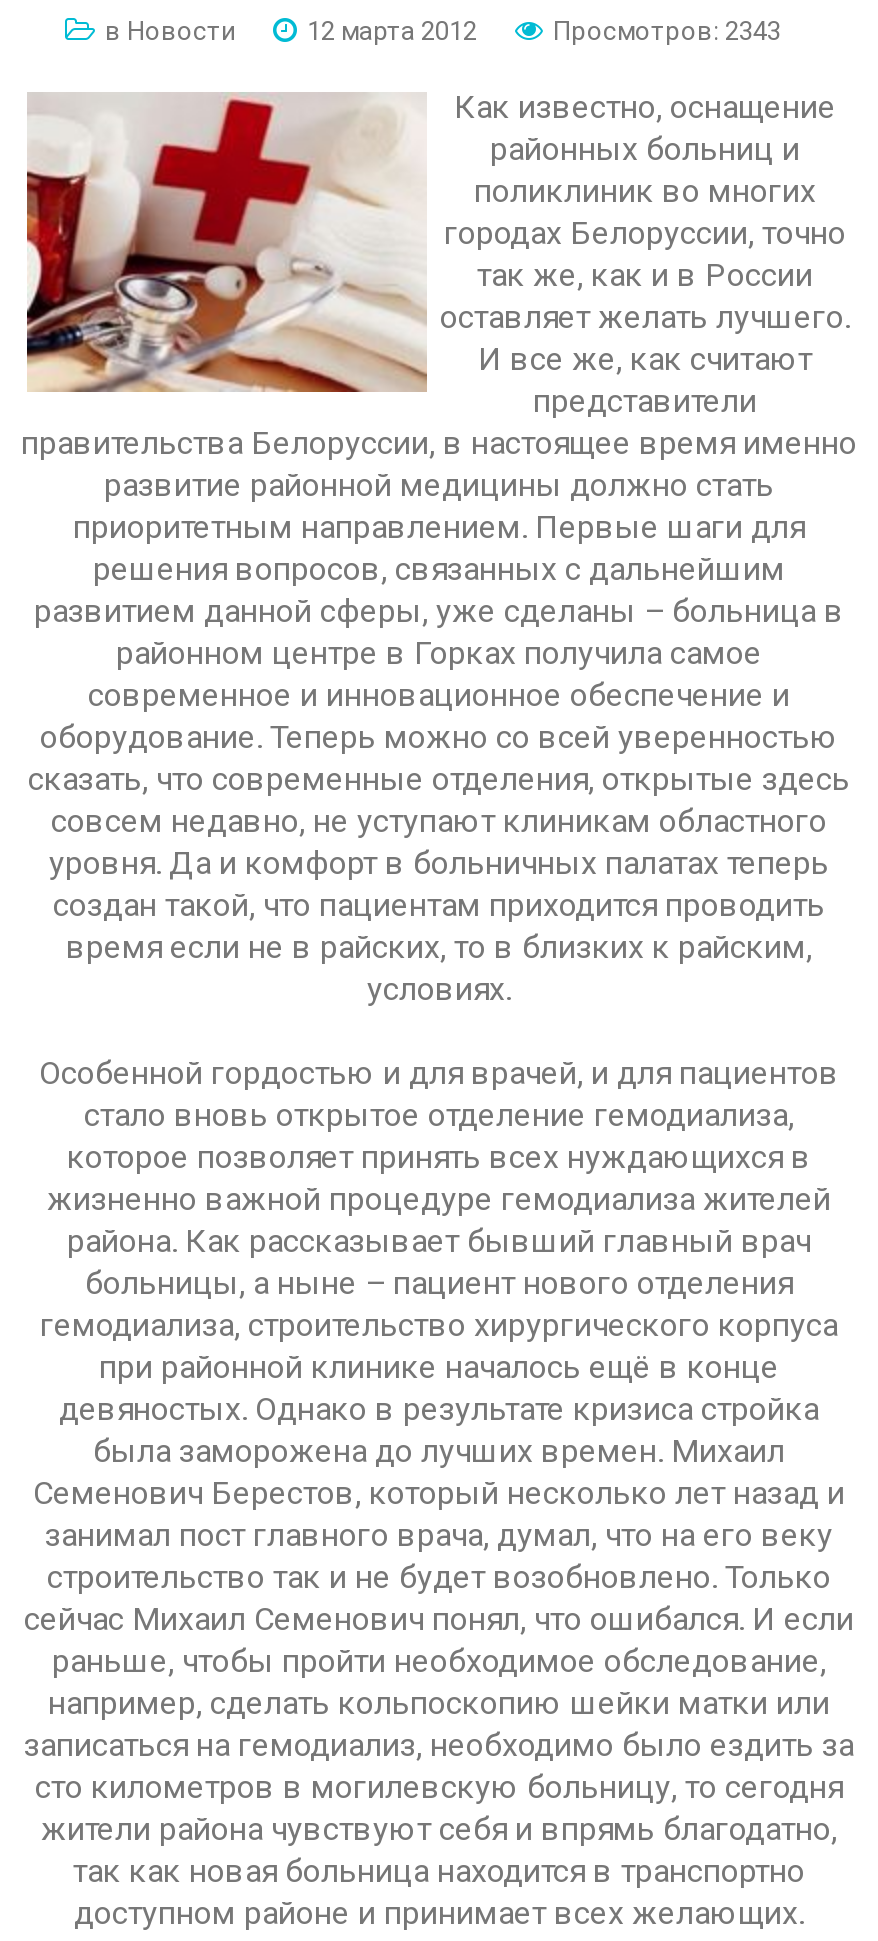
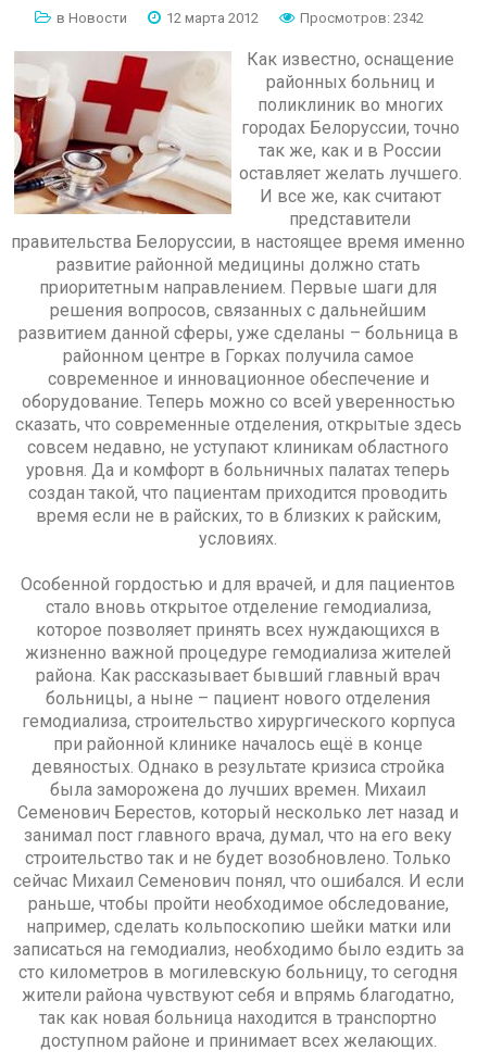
- Просмотров: 2343
+ Просмотров: 2342
